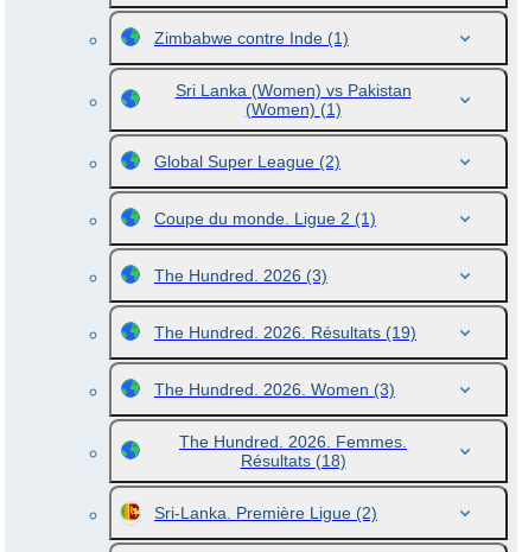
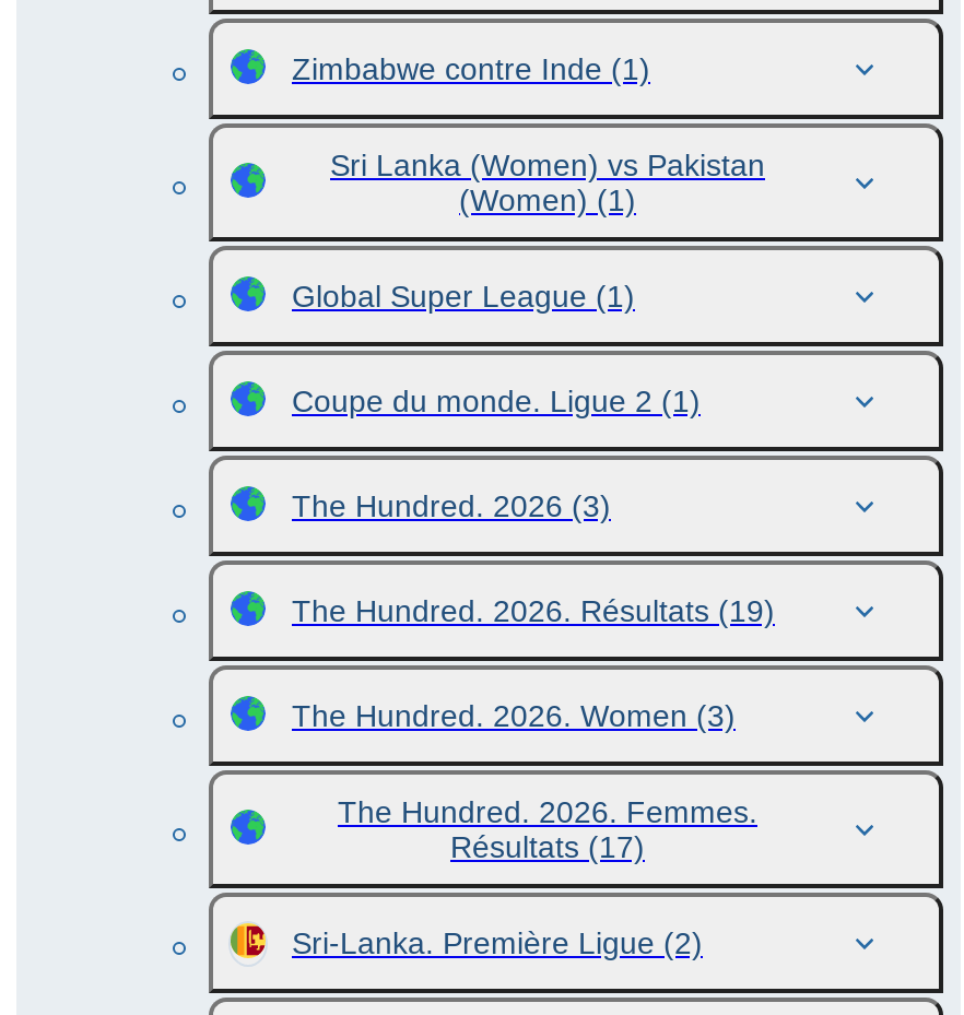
- Global Super League (2)
+ Global Super League (1)

- Résultats (18)
+ Résultats (17)
